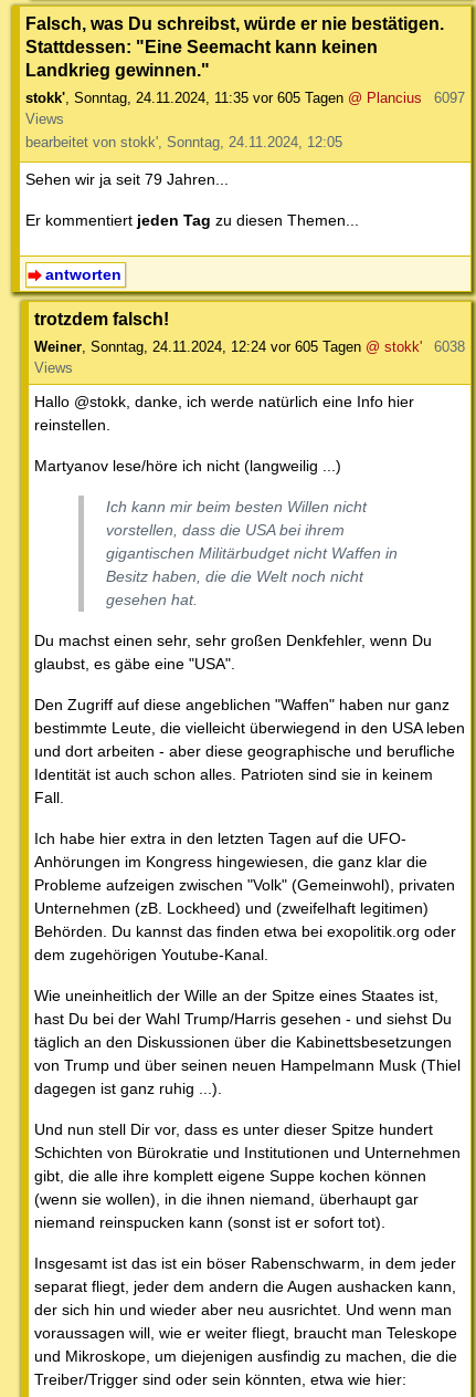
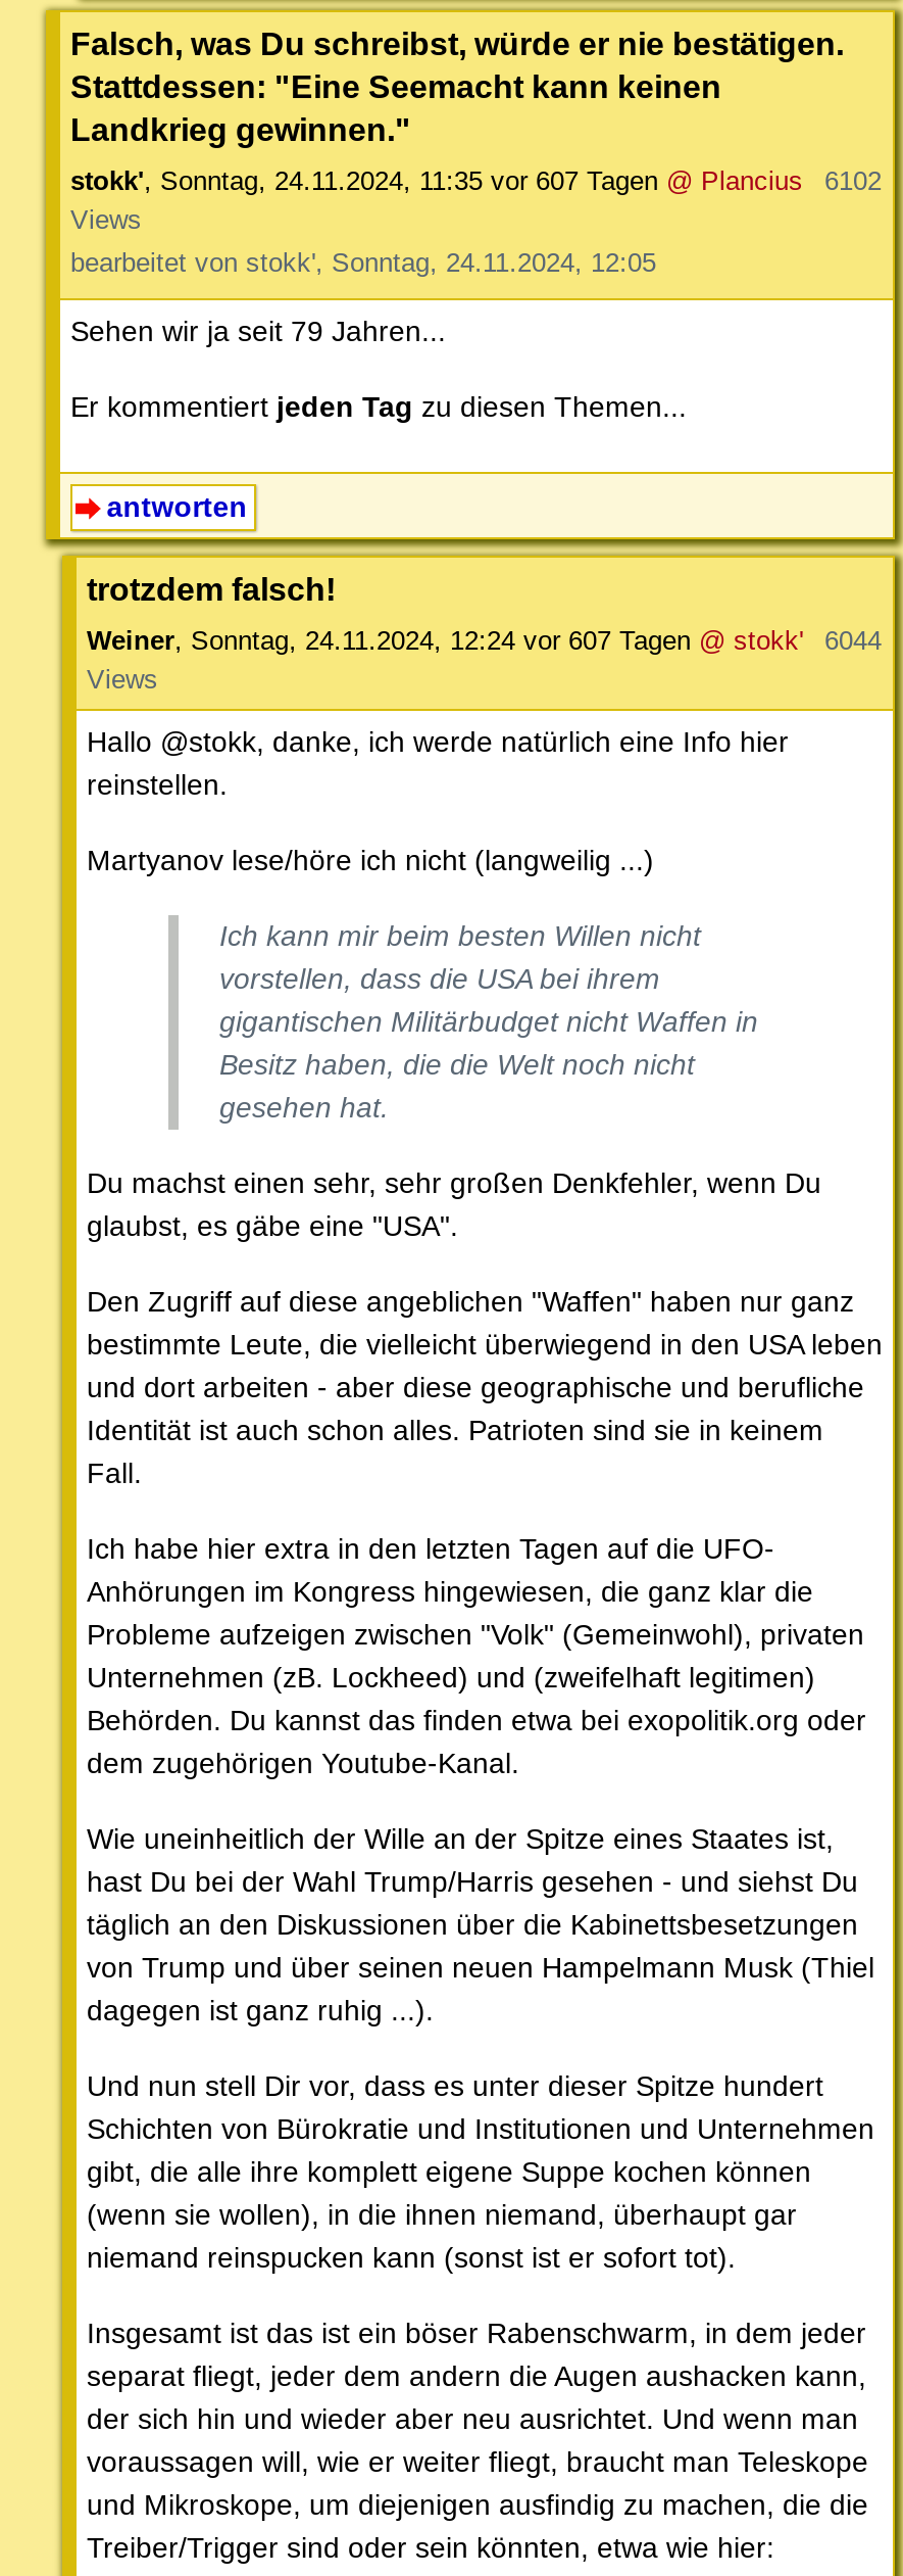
- stokk', Sonntag, 24.11.2024, 11:35 vor 605 Tagen @ Plancius
+ stokk', Sonntag, 24.11.2024, 11:35 vor 607 Tagen @ Plancius

- 6097
+ 6102

- Weiner, Sonntag, 24.11.2024, 12:24 vor 605 Tagen @ stokk'
+ Weiner, Sonntag, 24.11.2024, 12:24 vor 607 Tagen @ stokk'

- 6038
+ 6044
